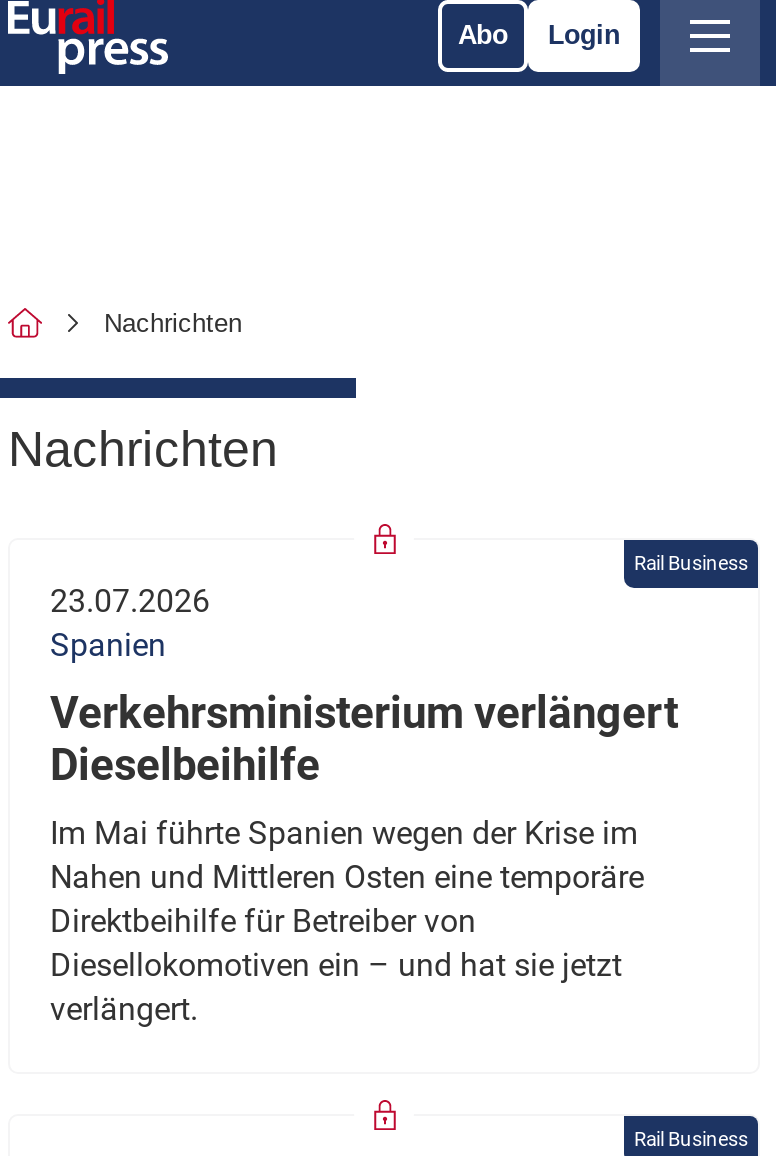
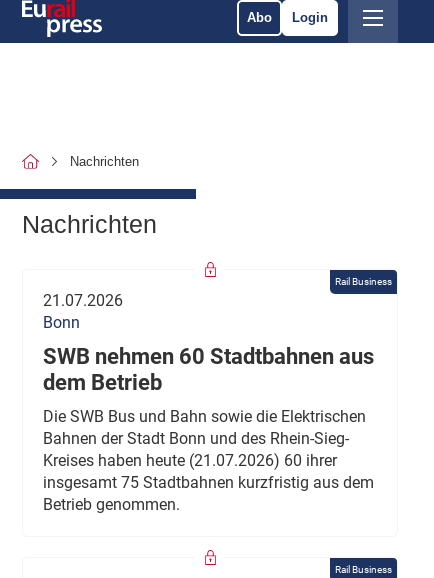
- 23.07.2026
- Spanien
+ 21.07.2026
+ Bonn

- Verkehrsministerium verlängert
- Dieselbeihilfe
+ SWB nehmen 60 Stadtbahnen aus
+ dem Betrieb

- Im Mai führte Spanien wegen der Krise im
- Nahen und Mittleren Osten eine temporäre
- Direktbeihilfe für Betreiber von
- Diesellokomotiven ein – und hat sie jetzt
- verlängert.
+ Die SWB Bus und Bahn sowie die Elektrischen
+ Bahnen der Stadt Bonn und des Rhein-Sieg-
+ Kreises haben heute (21.07.2026) 60 ihrer
+ insgesamt 75 Stadtbahnen kurzfristig aus dem
+ Betrieb genommen.
